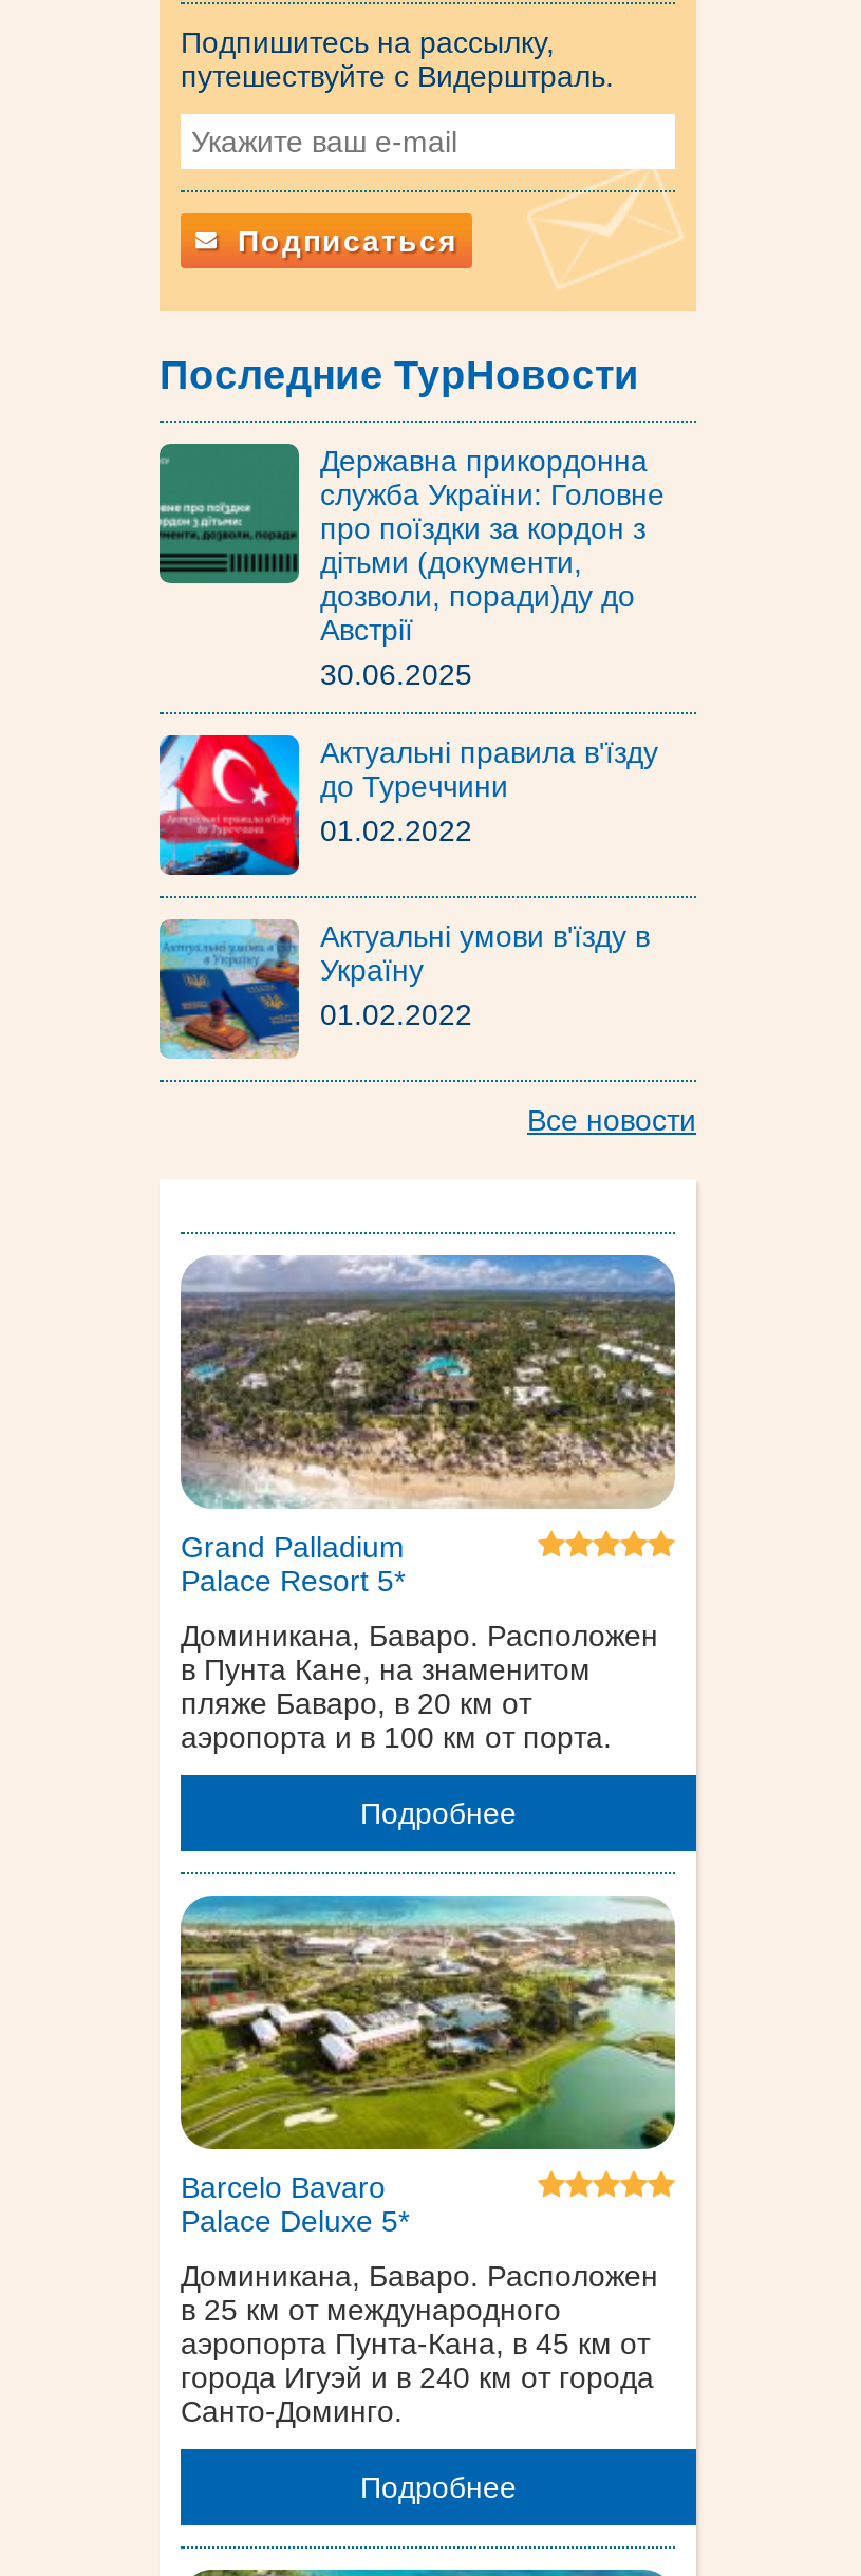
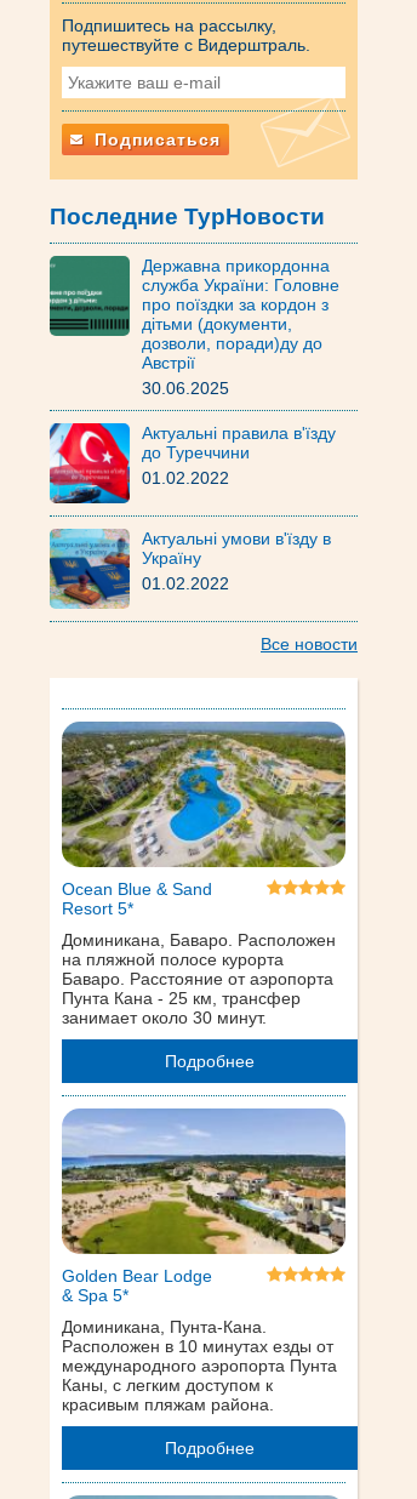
- [image]
- Grand Palladium
- Palace Resort 5*
+ [image]
+ Ocean Blue & Sand
+ Resort 5*

- в Пунта Кане, на знаменитом
- пляже Баваро, в 20 км от
- аэропорта и в 100 км от порта.
+ на пляжной полосе курорта
+ Баваро. Расстояние от аэропорта
+ Пунта Кана - 25 км, трансфер
+ занимает около 30 минут.

- [image]
- Barcelo Bavaro
- Palace Deluxe 5*
+ [image]
+ Golden Bear Lodge
+ & Spa 5*

- Доминикана, Баваро. Расположен
- в 25 км от международного
- аэропорта Пунта-Кана, в 45 км от
- города Игуэй и в 240 км от города
- Санто-Доминго.
+ Доминикана, Пунта-Кана.
+ Расположен в 10 минутах езды от
+ международного аэропорта Пунта
+ Каны, с легким доступом к
+ красивым пляжам района.
